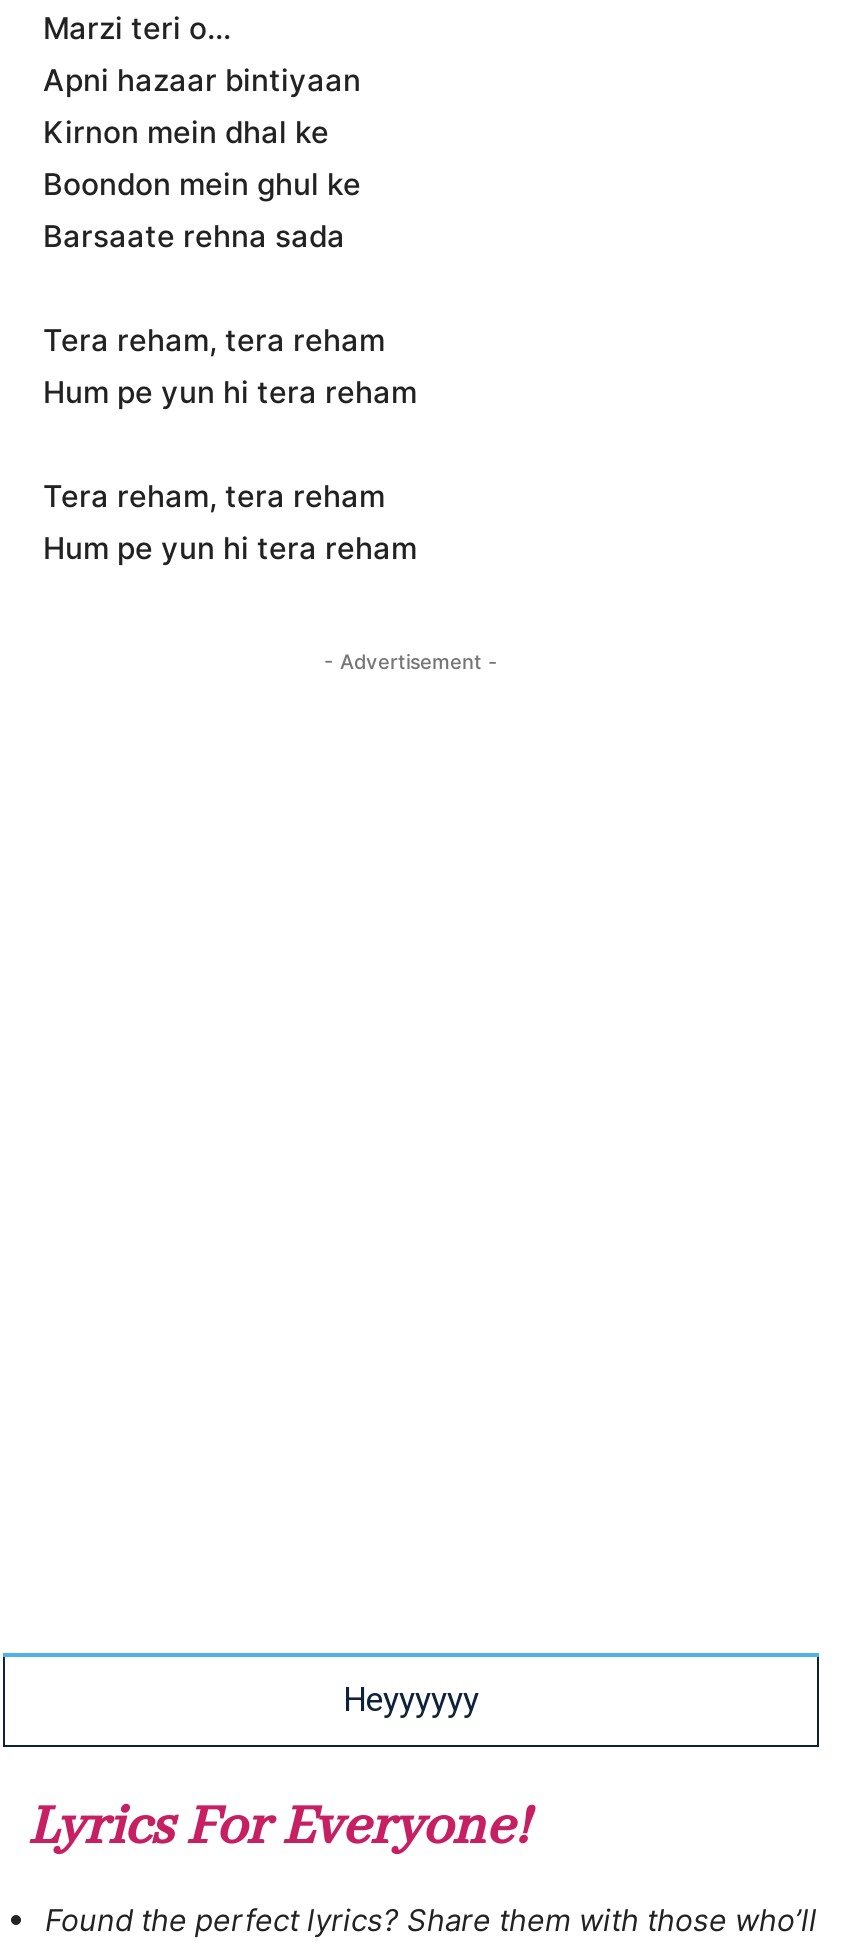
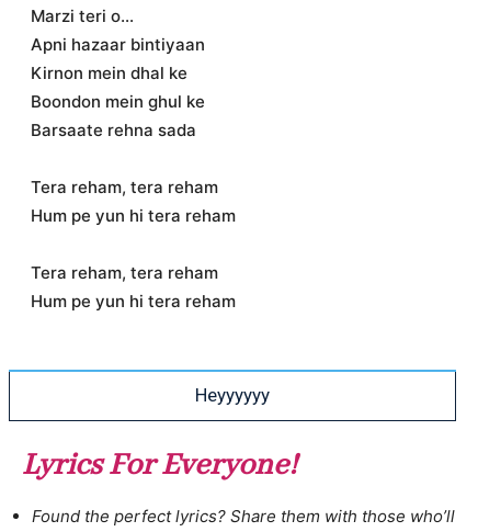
- - Advertisement -
